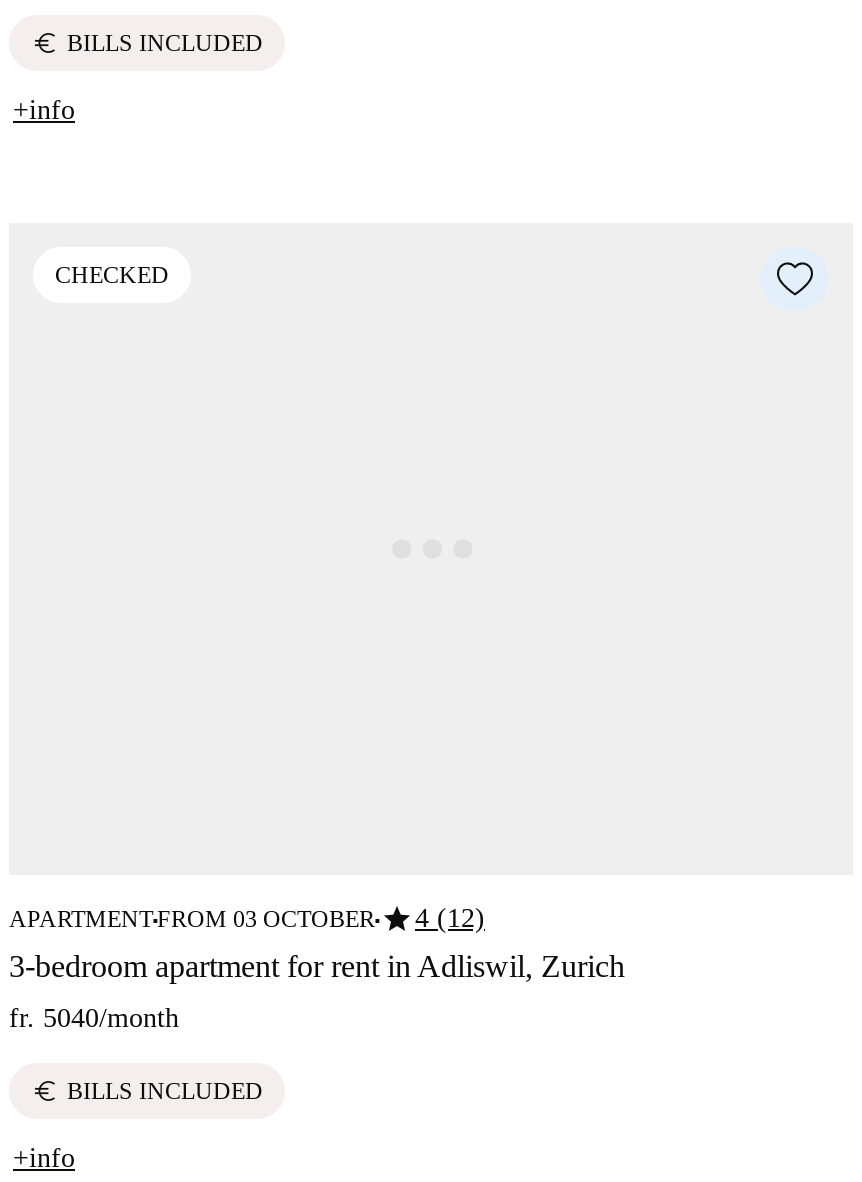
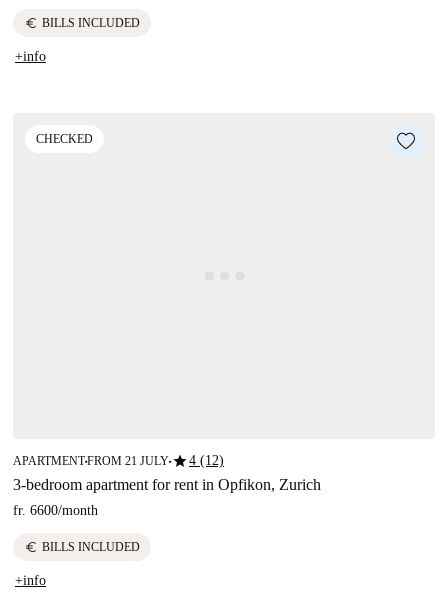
- APARTMENT FROM 03 OCTOBER star4 (12)
+ APARTMENT FROM 21 JULY star4 (12)

- 3-bedroom apartment for rent in Adliswil, Zurich
+ 3-bedroom apartment for rent in Opfikon, Zurich

- fr. 5040/month
+ fr. 6600/month
